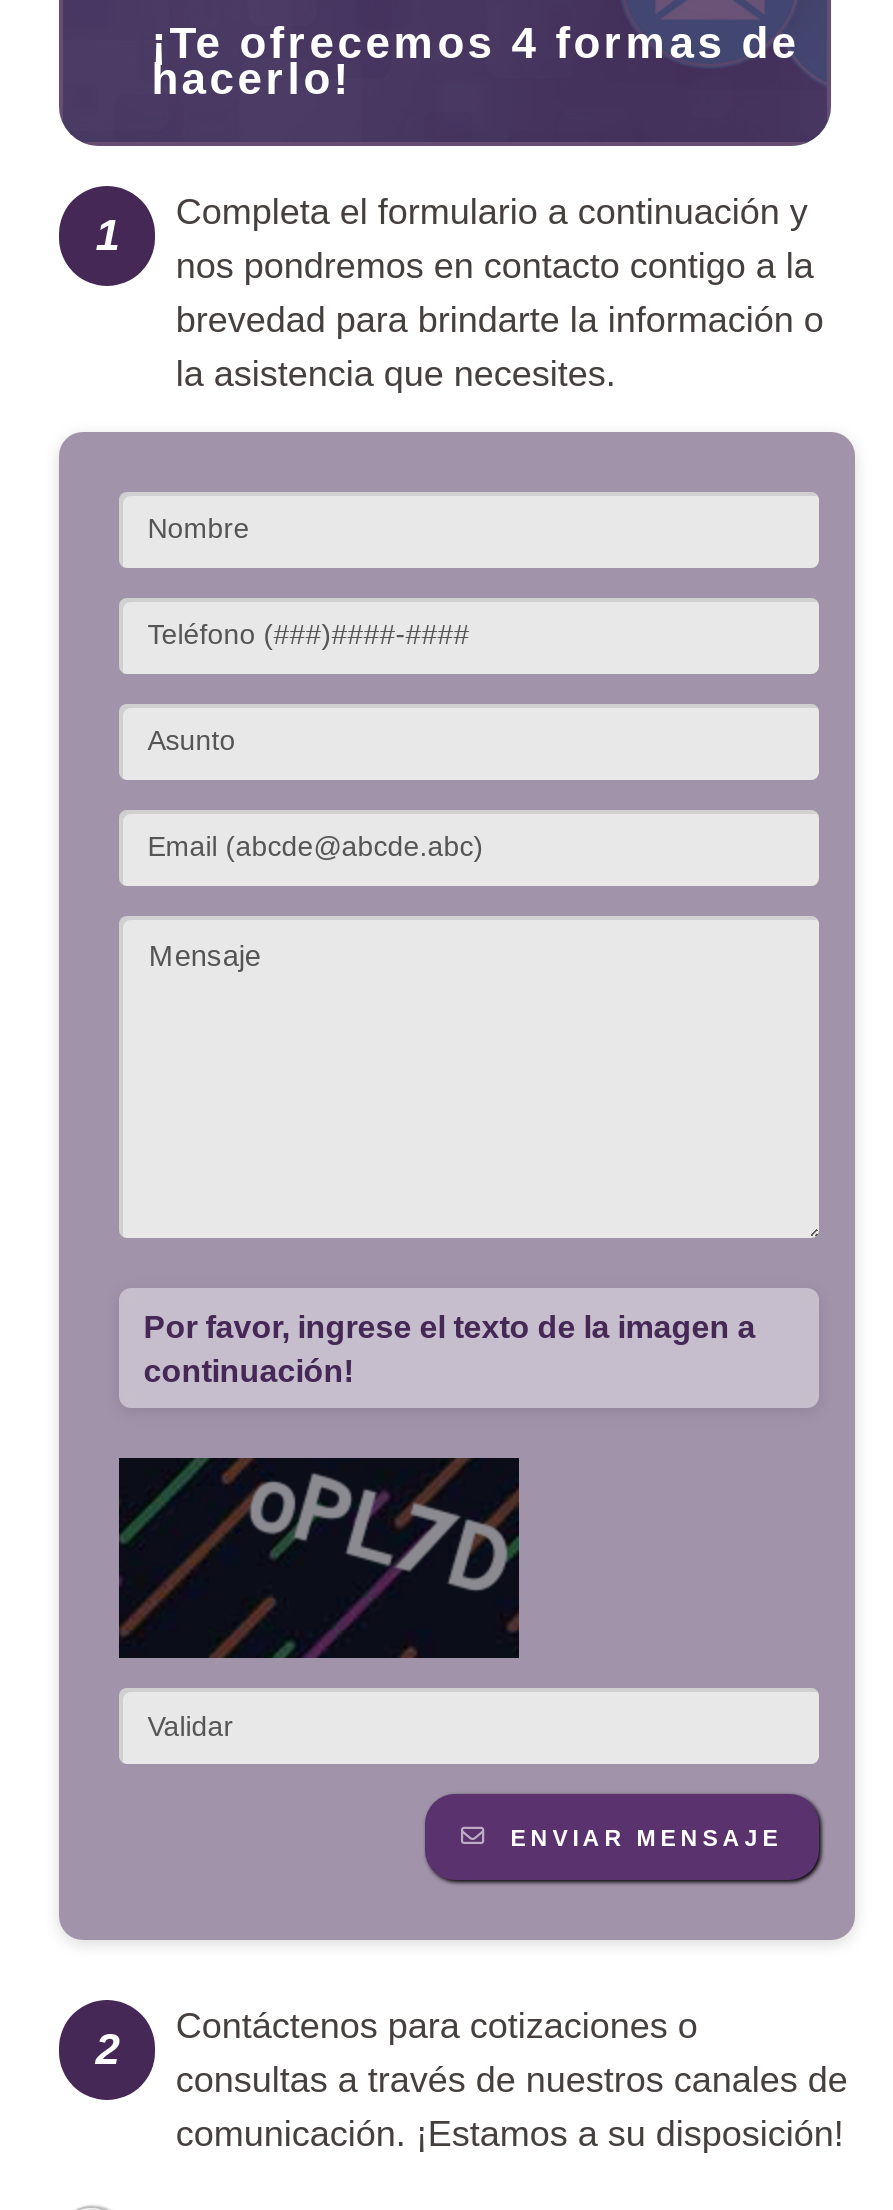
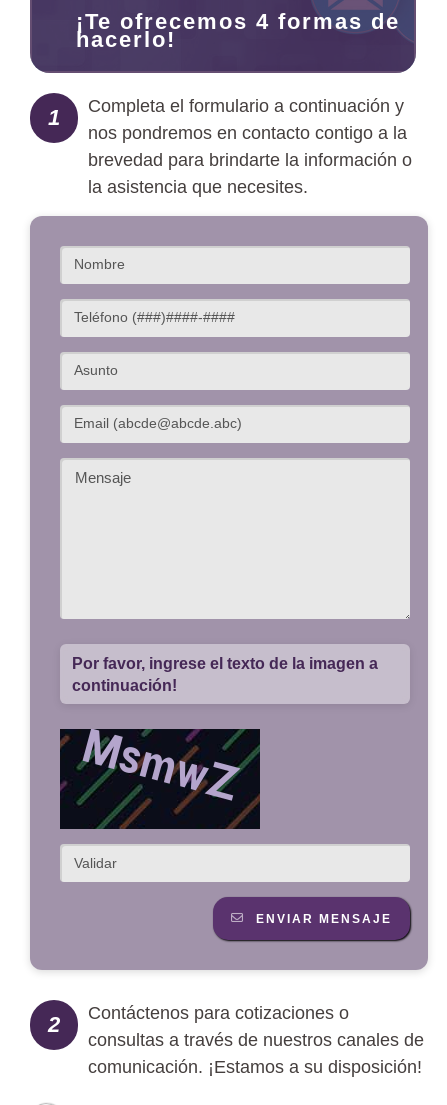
- [image]
+ [image]
